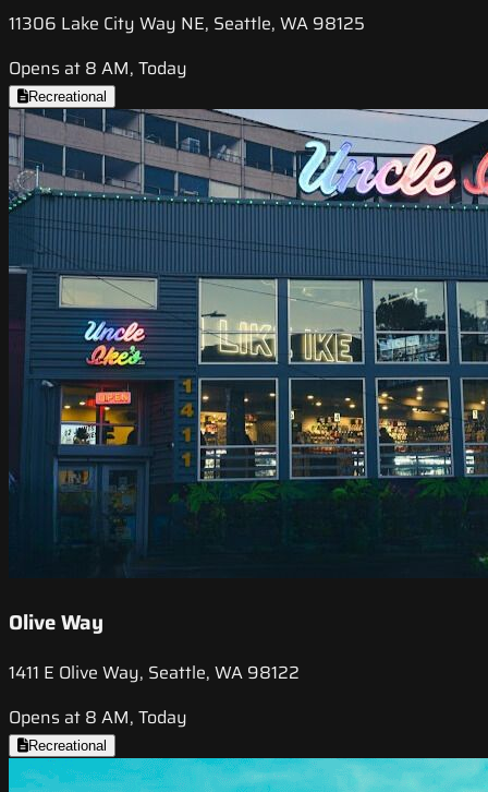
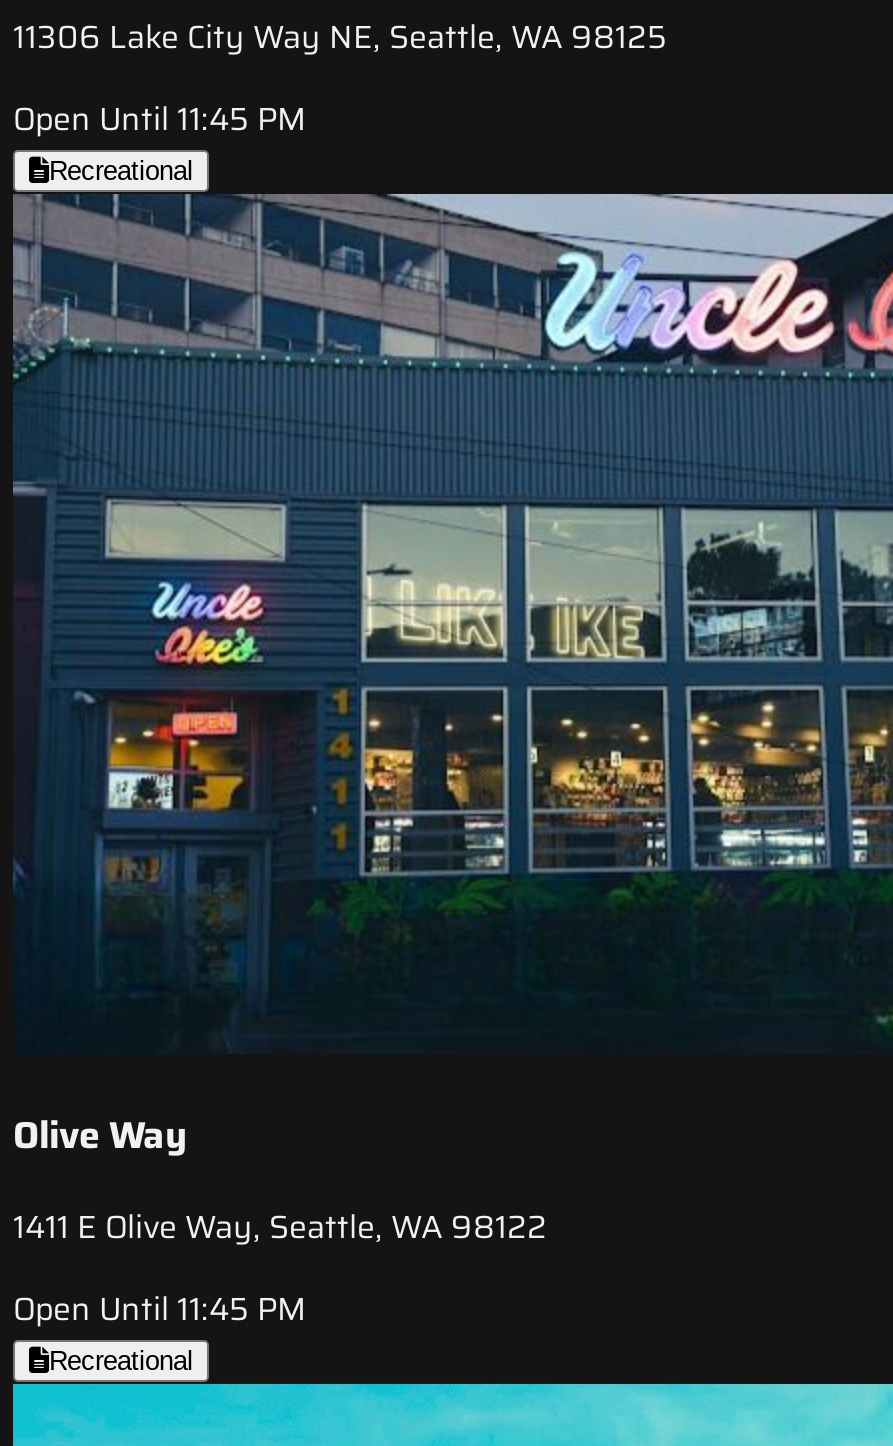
- Opens at 8 AM, Today
+ Open Until 11:45 PM

- Opens at 8 AM, Today
+ Open Until 11:45 PM
